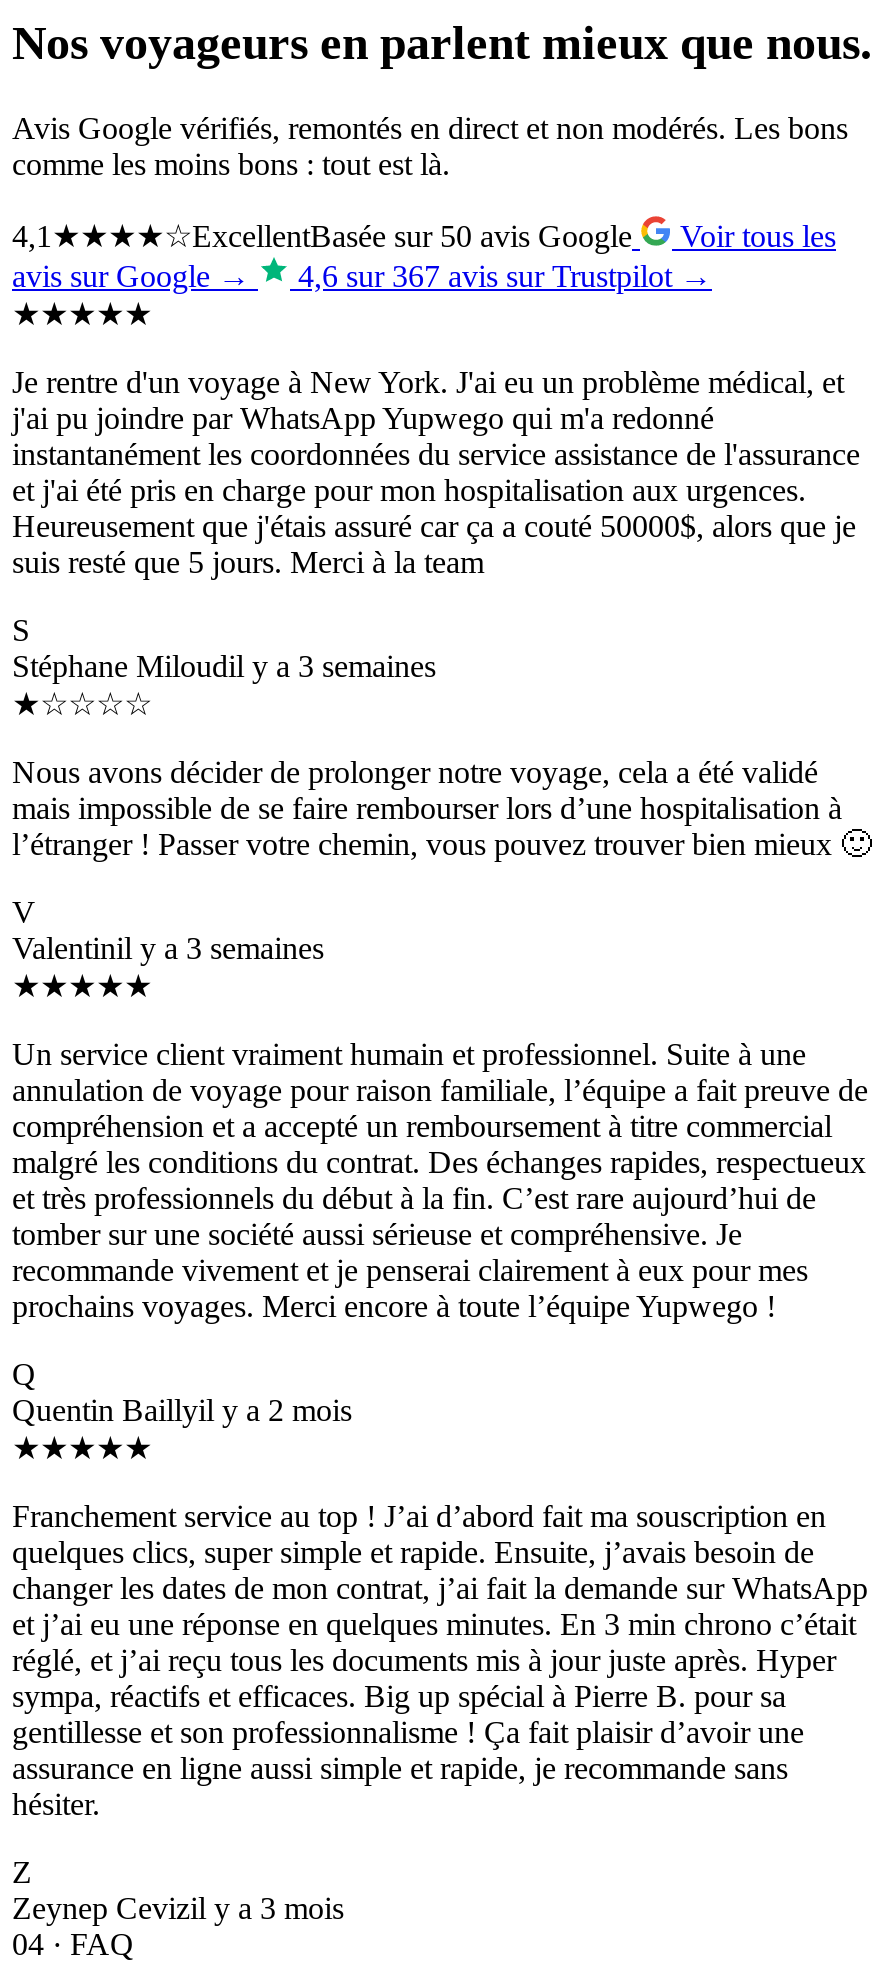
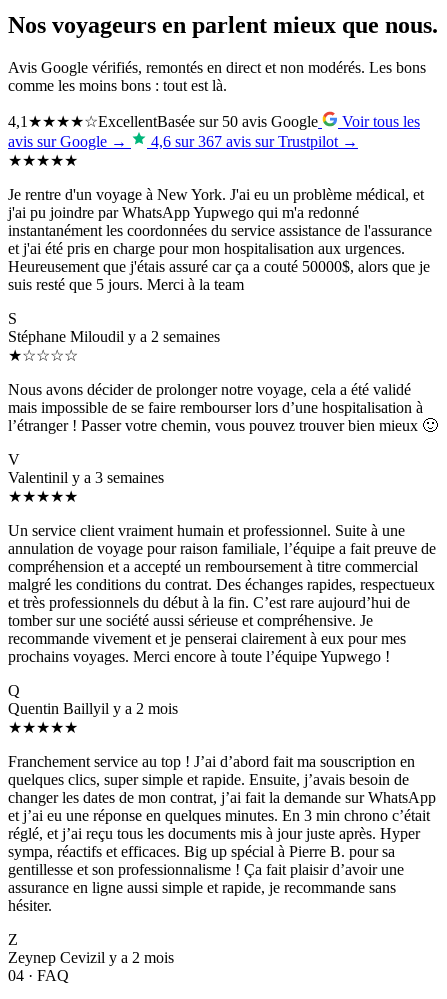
- Stéphane Miloudil y a 3 semaines
+ Stéphane Miloudil y a 2 semaines

- Zeynep Cevizil y a 3 mois
+ Zeynep Cevizil y a 2 mois
